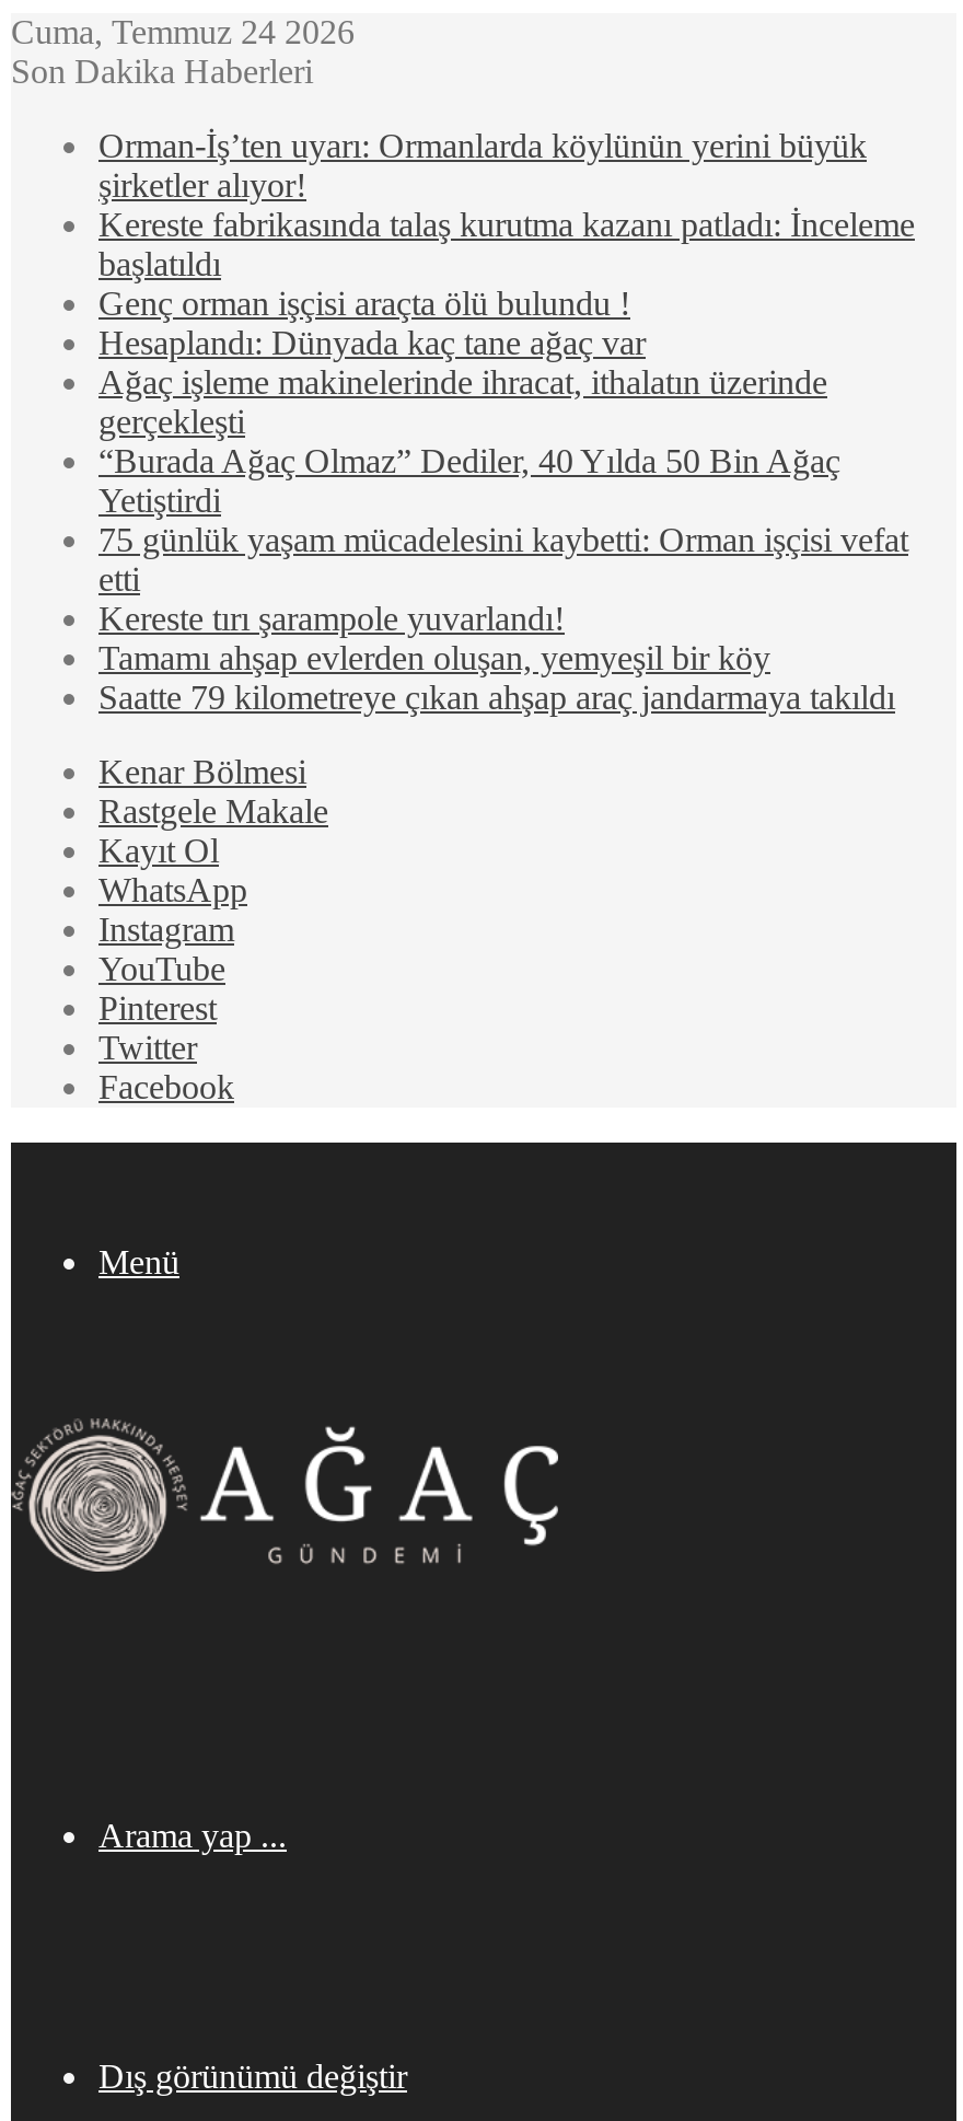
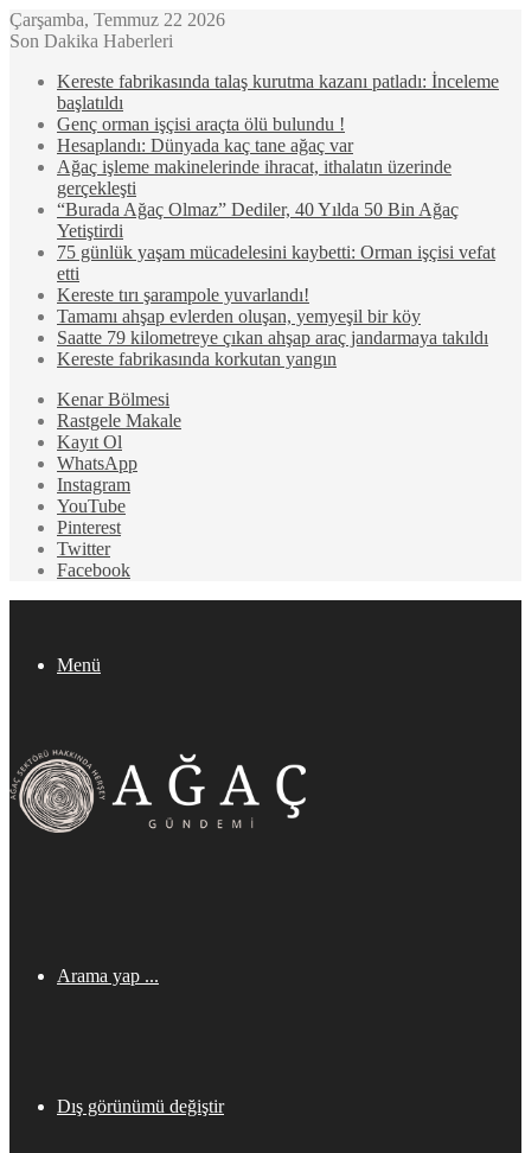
- Cuma, Temmuz 24 2026
+ Çarşamba, Temmuz 22 2026

- Orman-İş’ten uyarı: Ormanlarda köylünün yerini büyük
- şirketler alıyor!

moved up: Kereste fabrikasında talaş kurutma kazanı patladı: İnceleme | başlatıldı | Genç orman işçisi araçta ölü bulundu ! | ... | Tamamı ahşap evlerden oluşan, yemyeşil bir köy | Saatte 79 kilometreye çıkan ahşap araç jandarmaya takıldı

+ Kereste fabrikasında korkutan yangın
